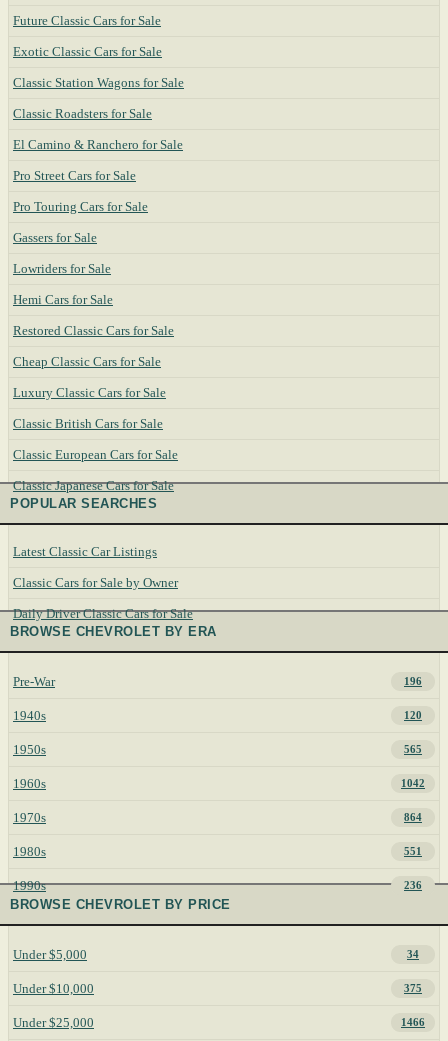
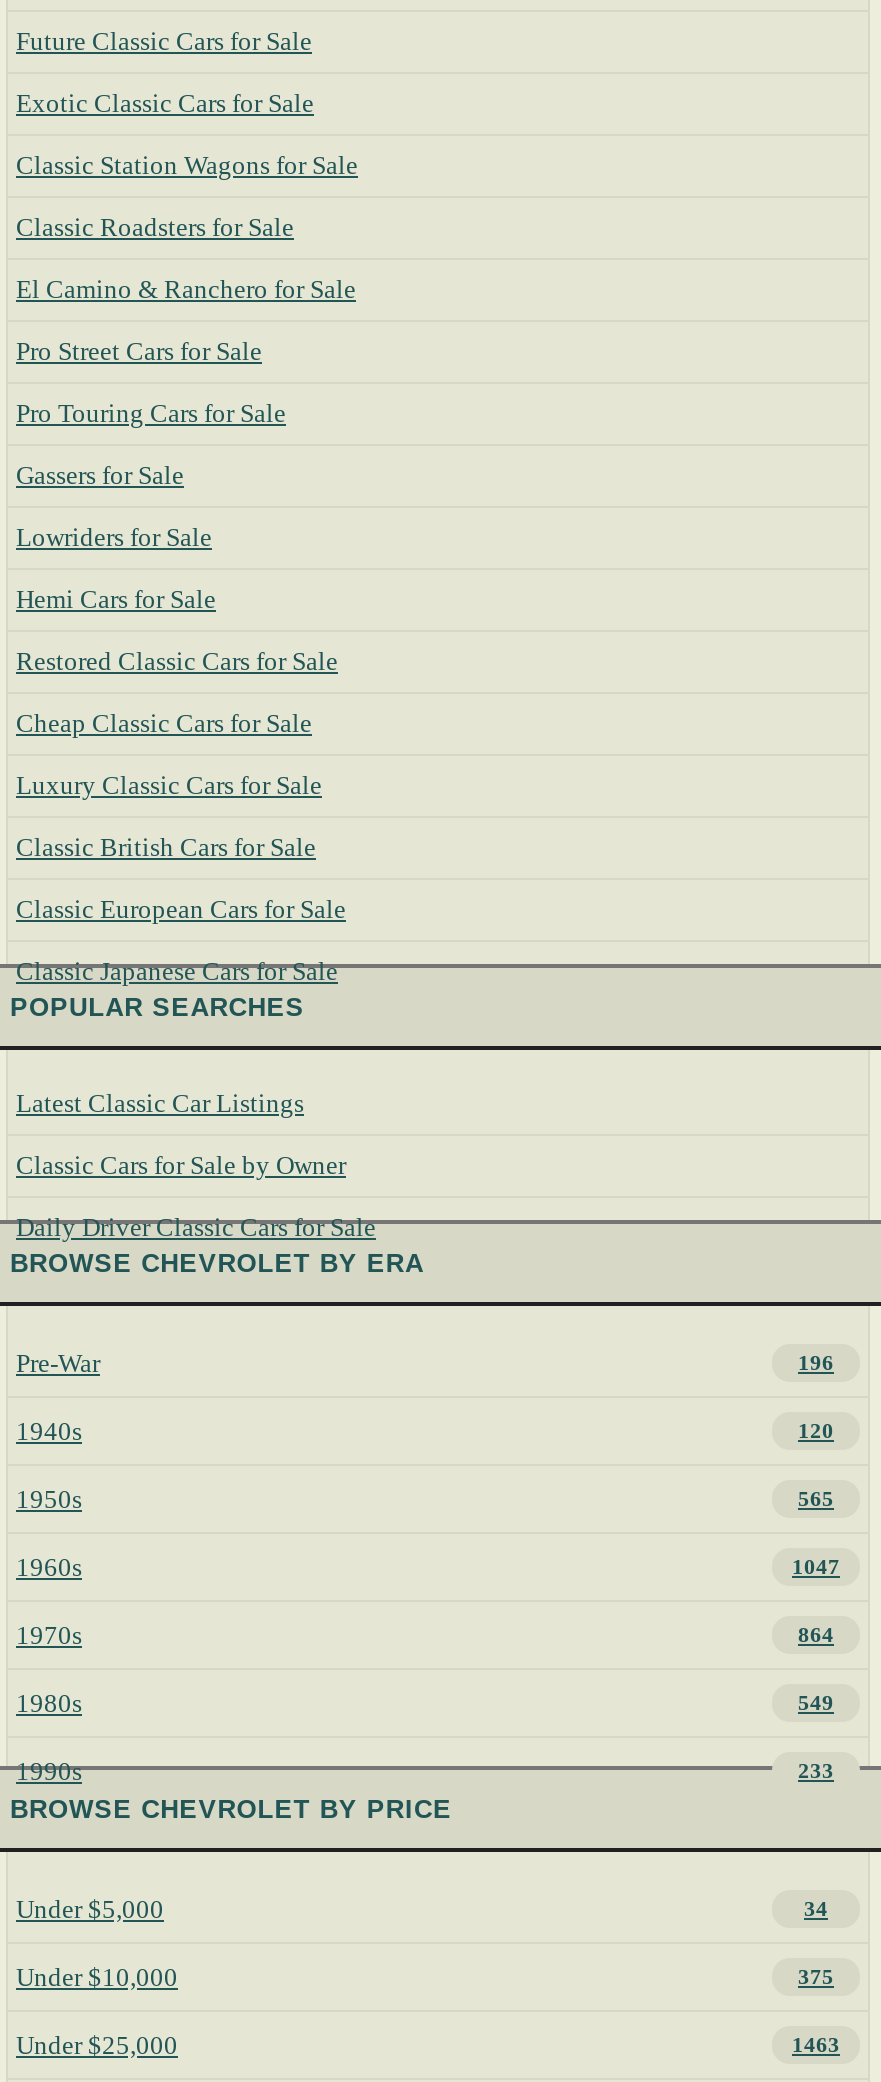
- 1042
+ 1047

- 551
+ 549

- 236
+ 233

- 1466
+ 1463
